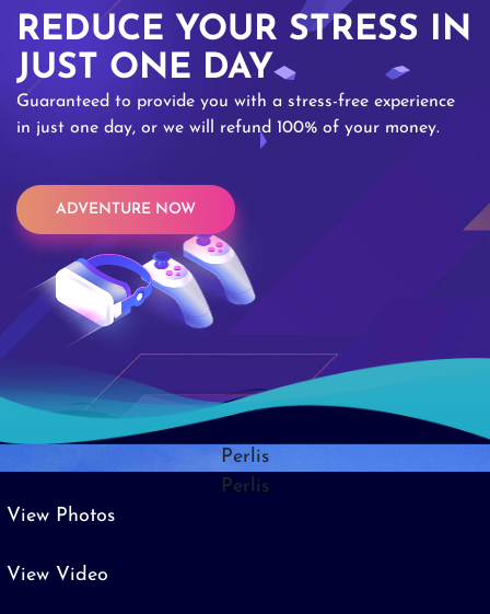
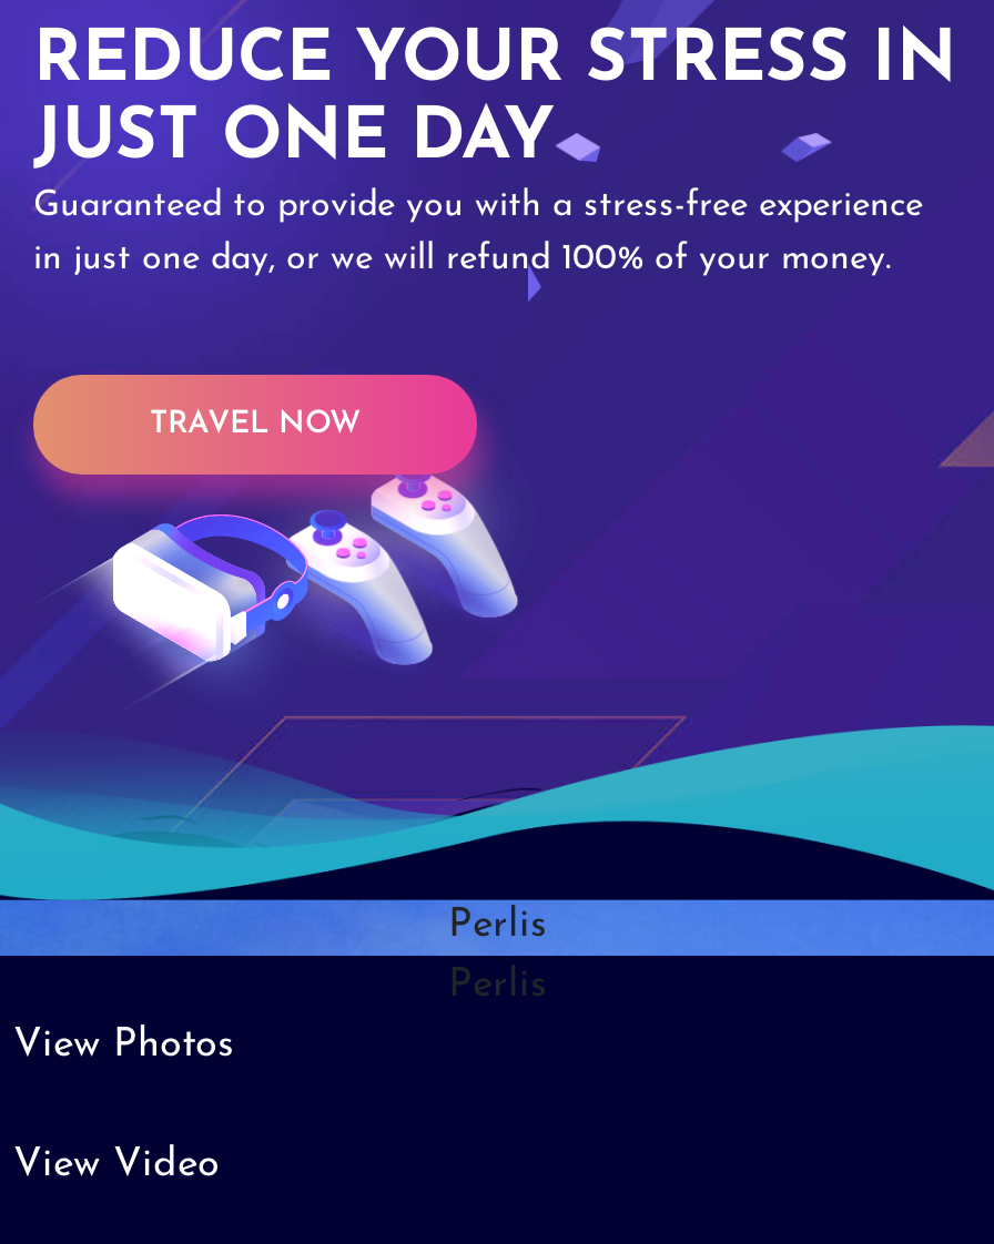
- ADVENTURE NOW
+ TRAVEL NOW
